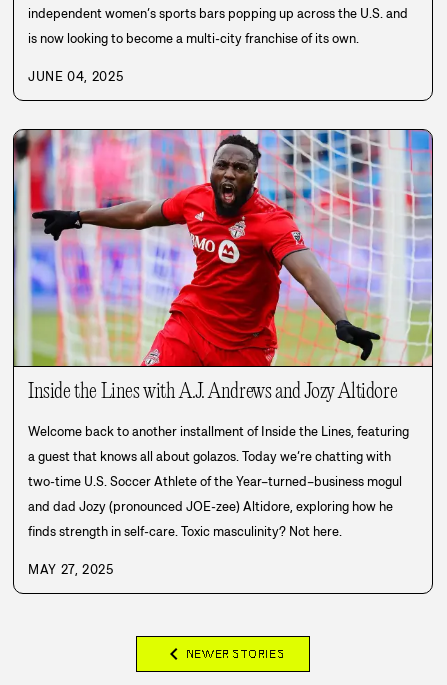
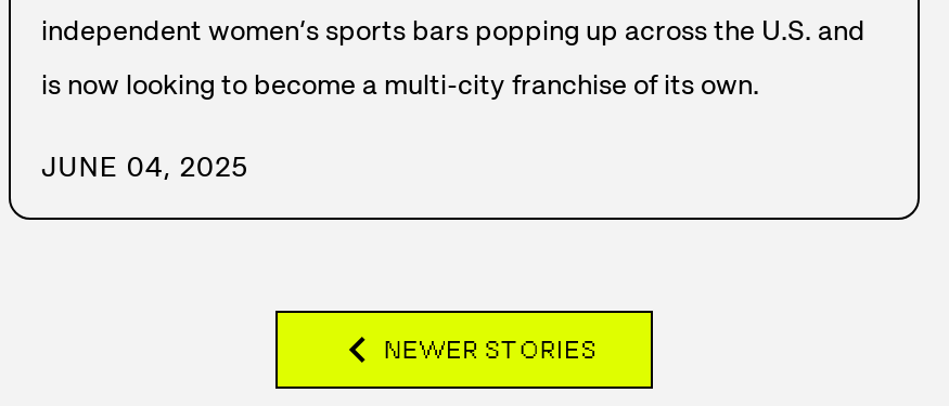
- [image]
- Inside the Lines with A.J. Andrews and Jozy Altidore
- Welcome back to another installment of Inside the Lines, featuring
- a guest that knows all about golazos. Today we’re chatting with
- two-time U.S. Soccer Athlete of the Year–turned–business mogul
- and dad Jozy (pronounced JOE-zee) Altidore, exploring how he
- finds strength in self-care. Toxic masculinity? Not here.
- MAY 27, 2025
